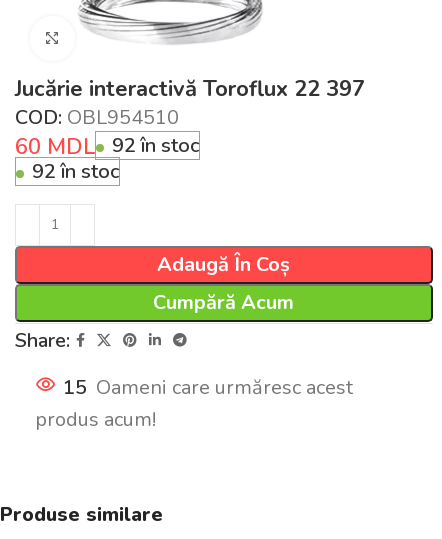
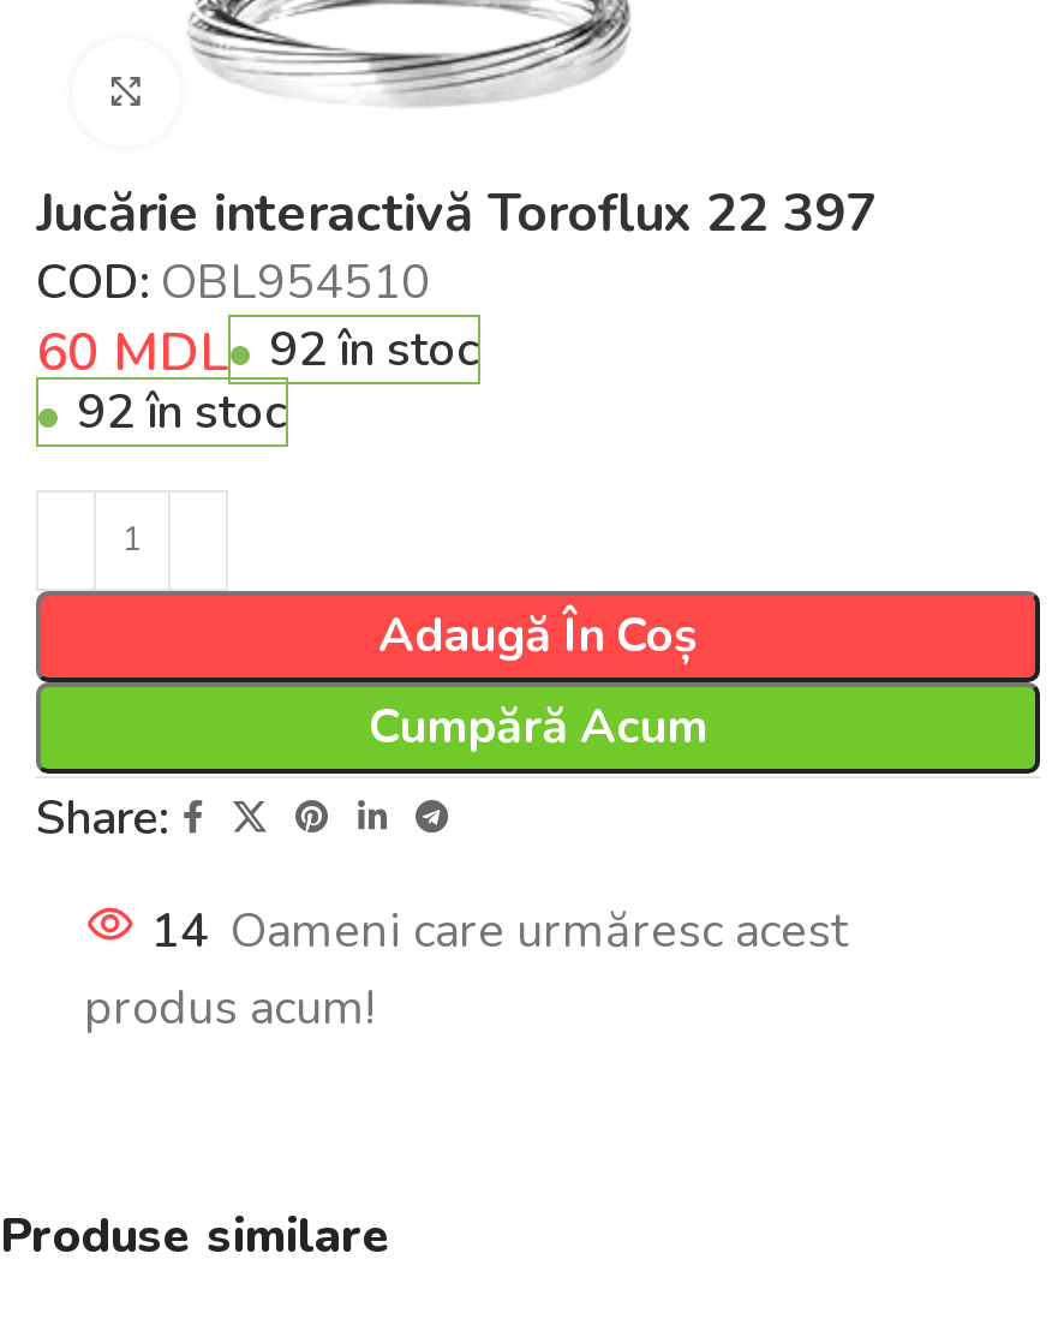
- 15 Oameni care urmăresc acest
+ 14 Oameni care urmăresc acest
